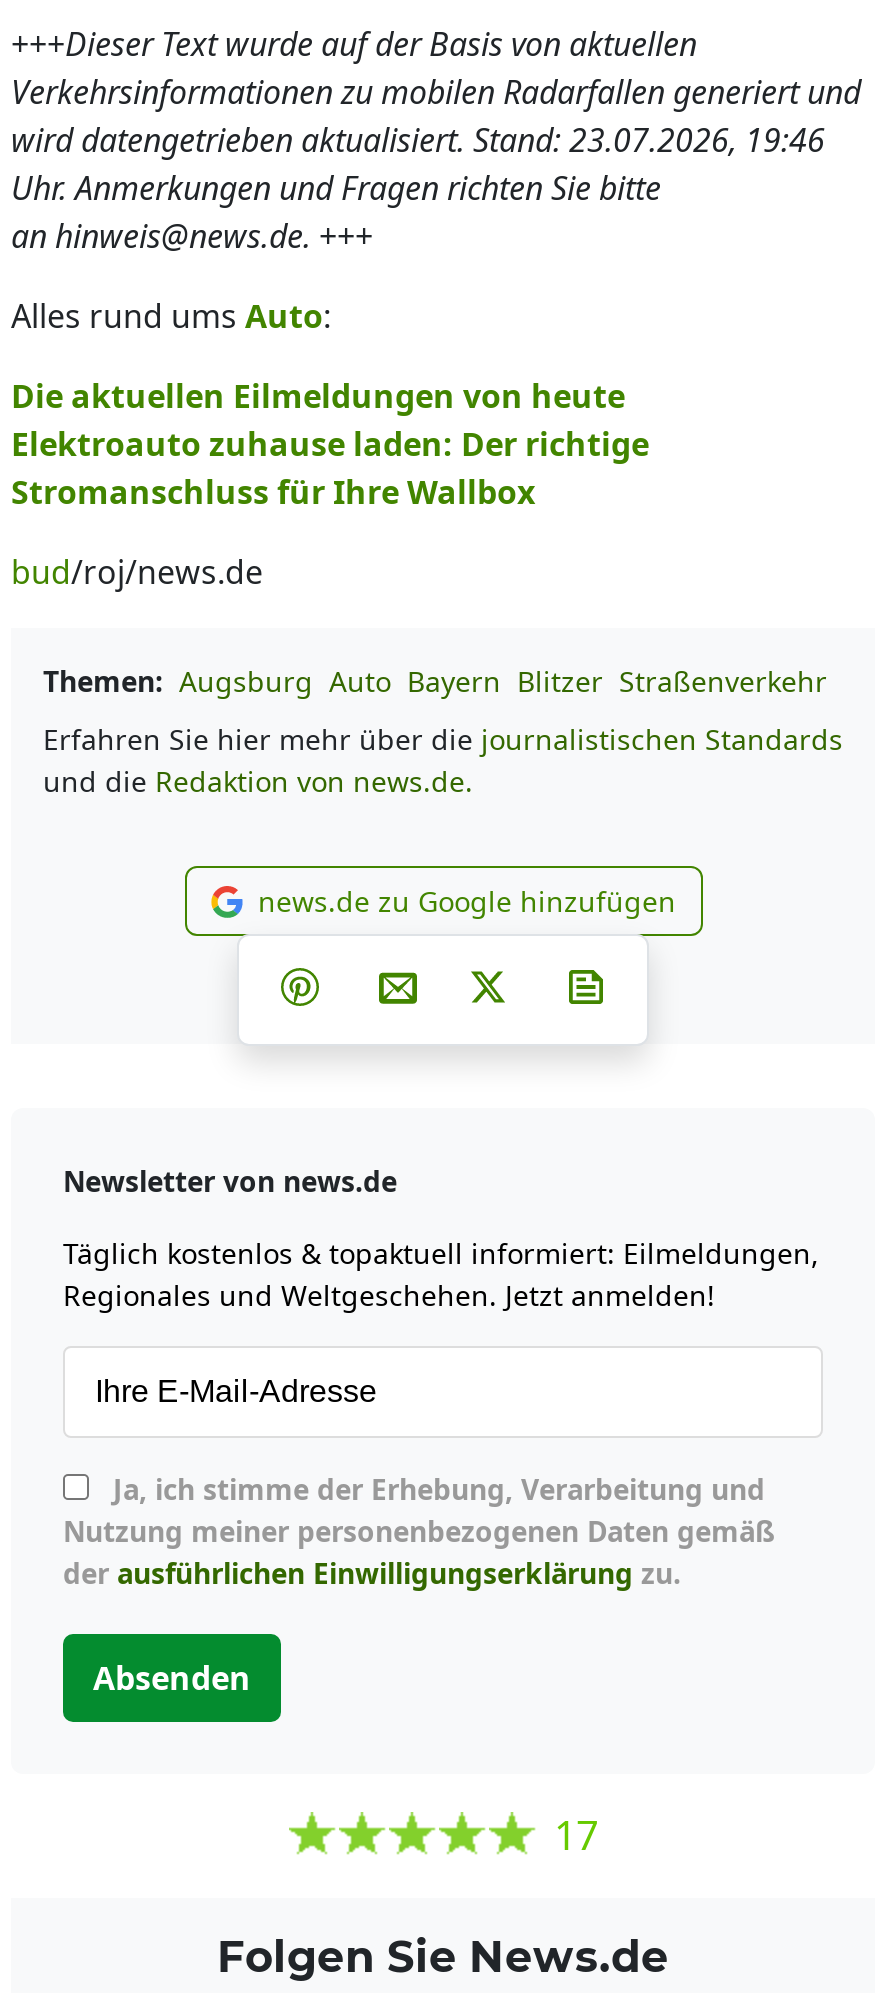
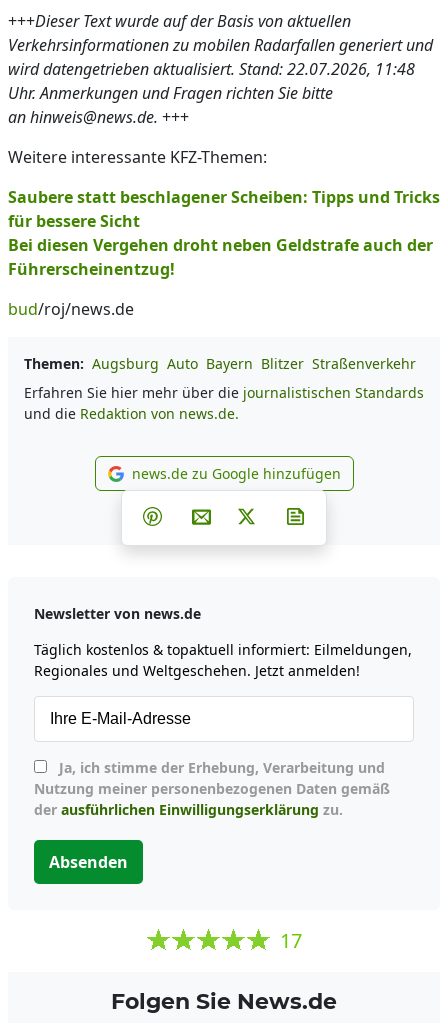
- wird datengetrieben aktualisiert. Stand: 23.07.2026, 19:46
+ wird datengetrieben aktualisiert. Stand: 22.07.2026, 11:48

- Alles rund ums Auto:
+ Weitere interessante KFZ-Themen:

- Die aktuellen Eilmeldungen von heute
- Elektroauto zuhause laden: Der richtige
- Stromanschluss für Ihre Wallbox
+ Saubere statt beschlagener Scheiben: Tipps und Tricks
+ für bessere Sicht
+ Bei diesen Vergehen droht neben Geldstrafe auch der
+ Führerscheinentzug!
